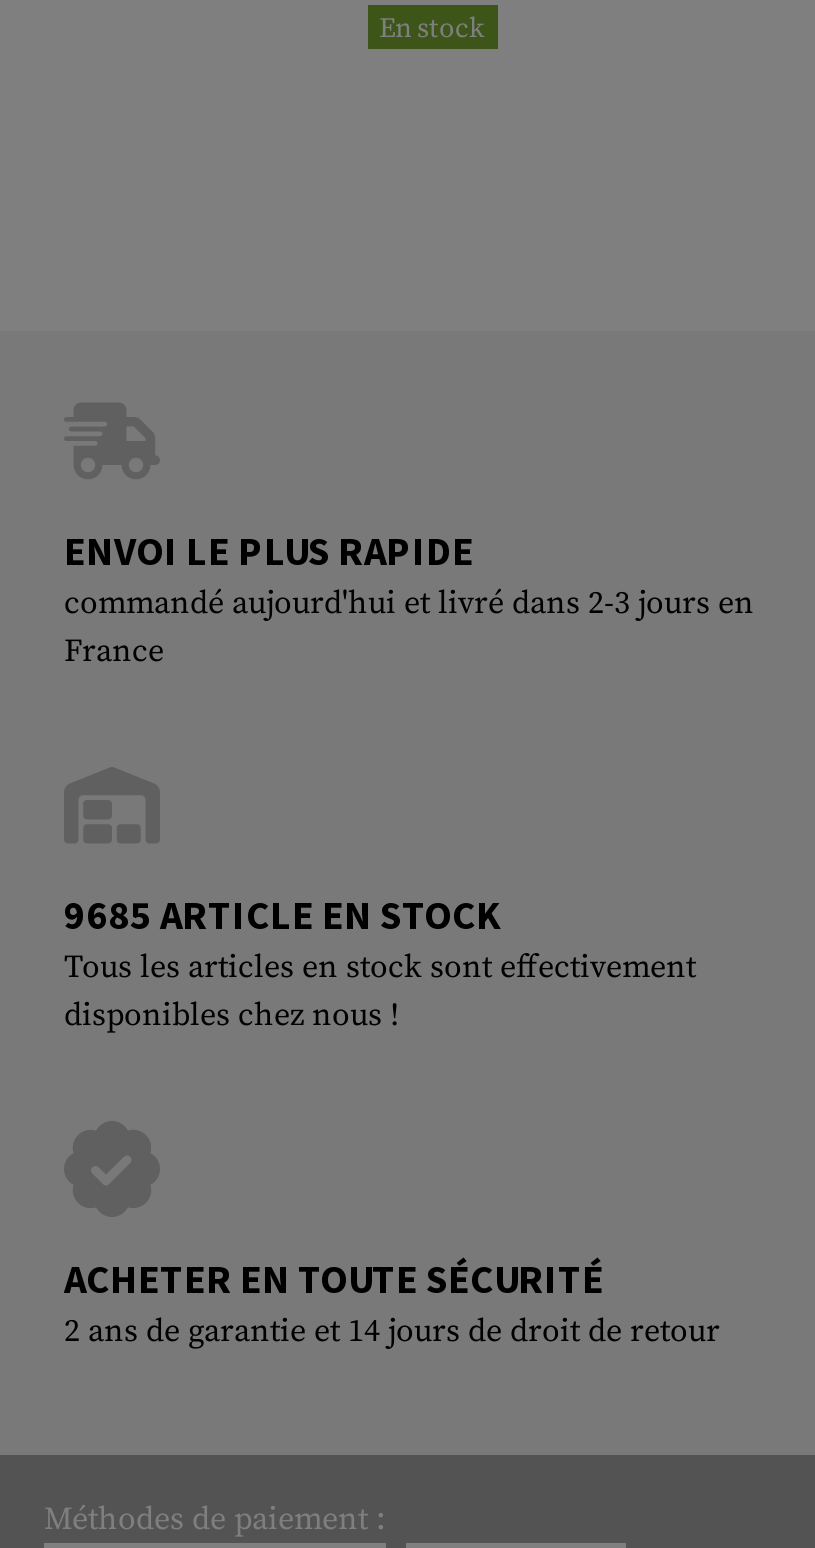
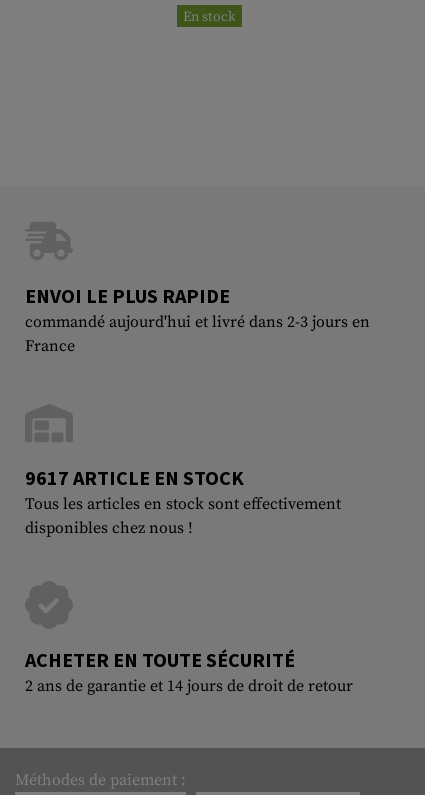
- 9685 ARTICLE EN STOCK
+ 9617 ARTICLE EN STOCK
